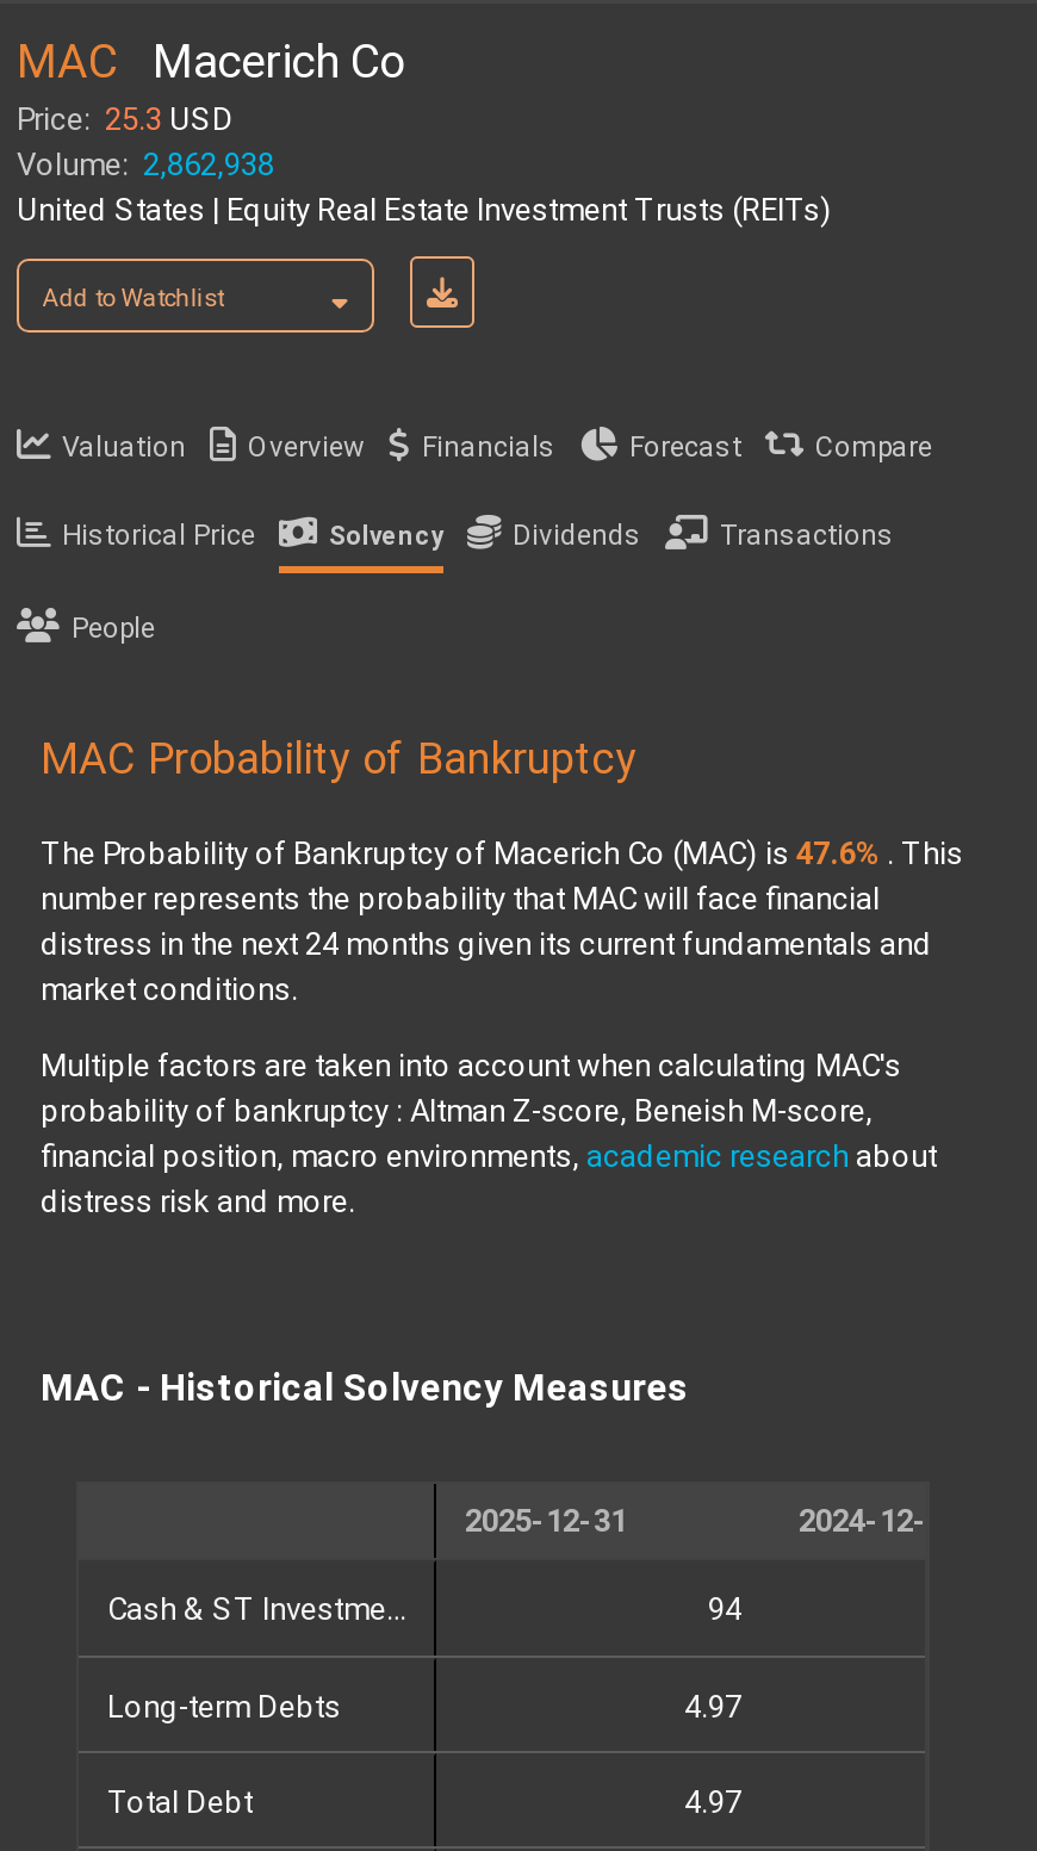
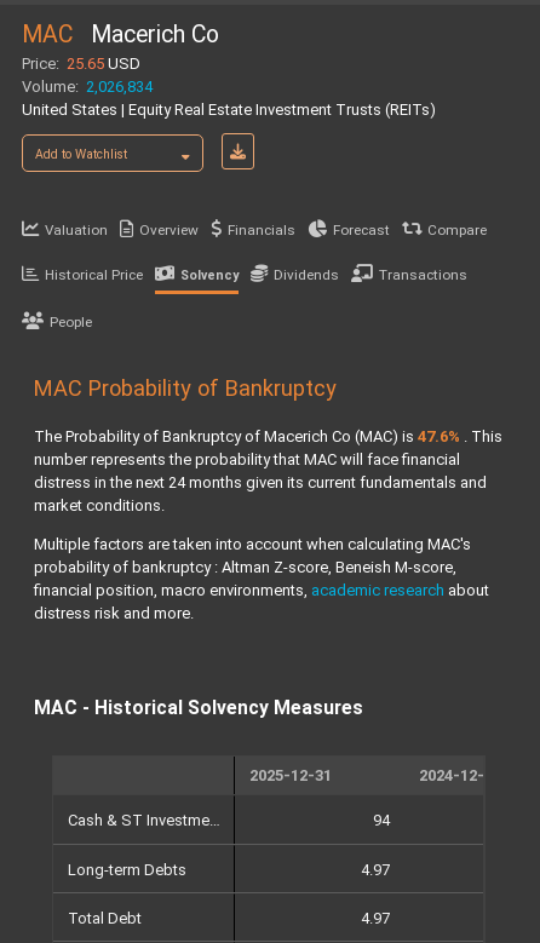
- Price: 25.3 USD
+ Price: 25.65 USD

- Volume: 2,862,938
+ Volume: 2,026,834
